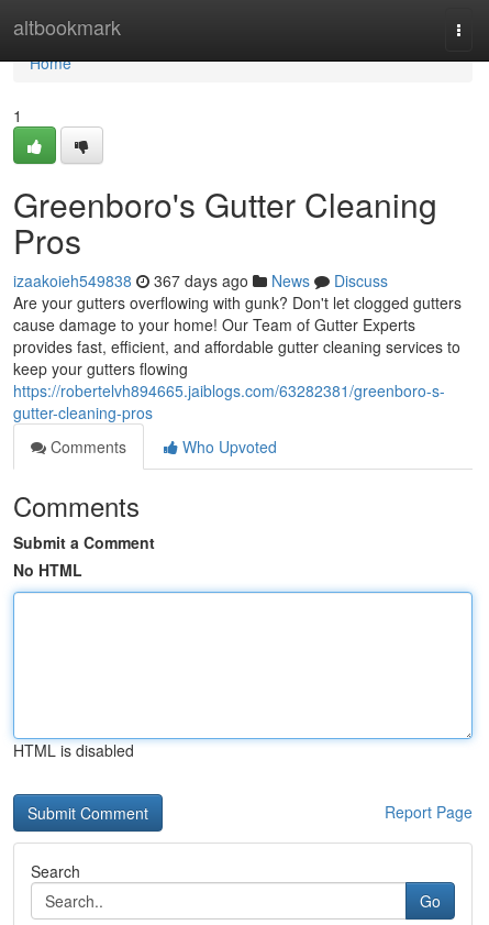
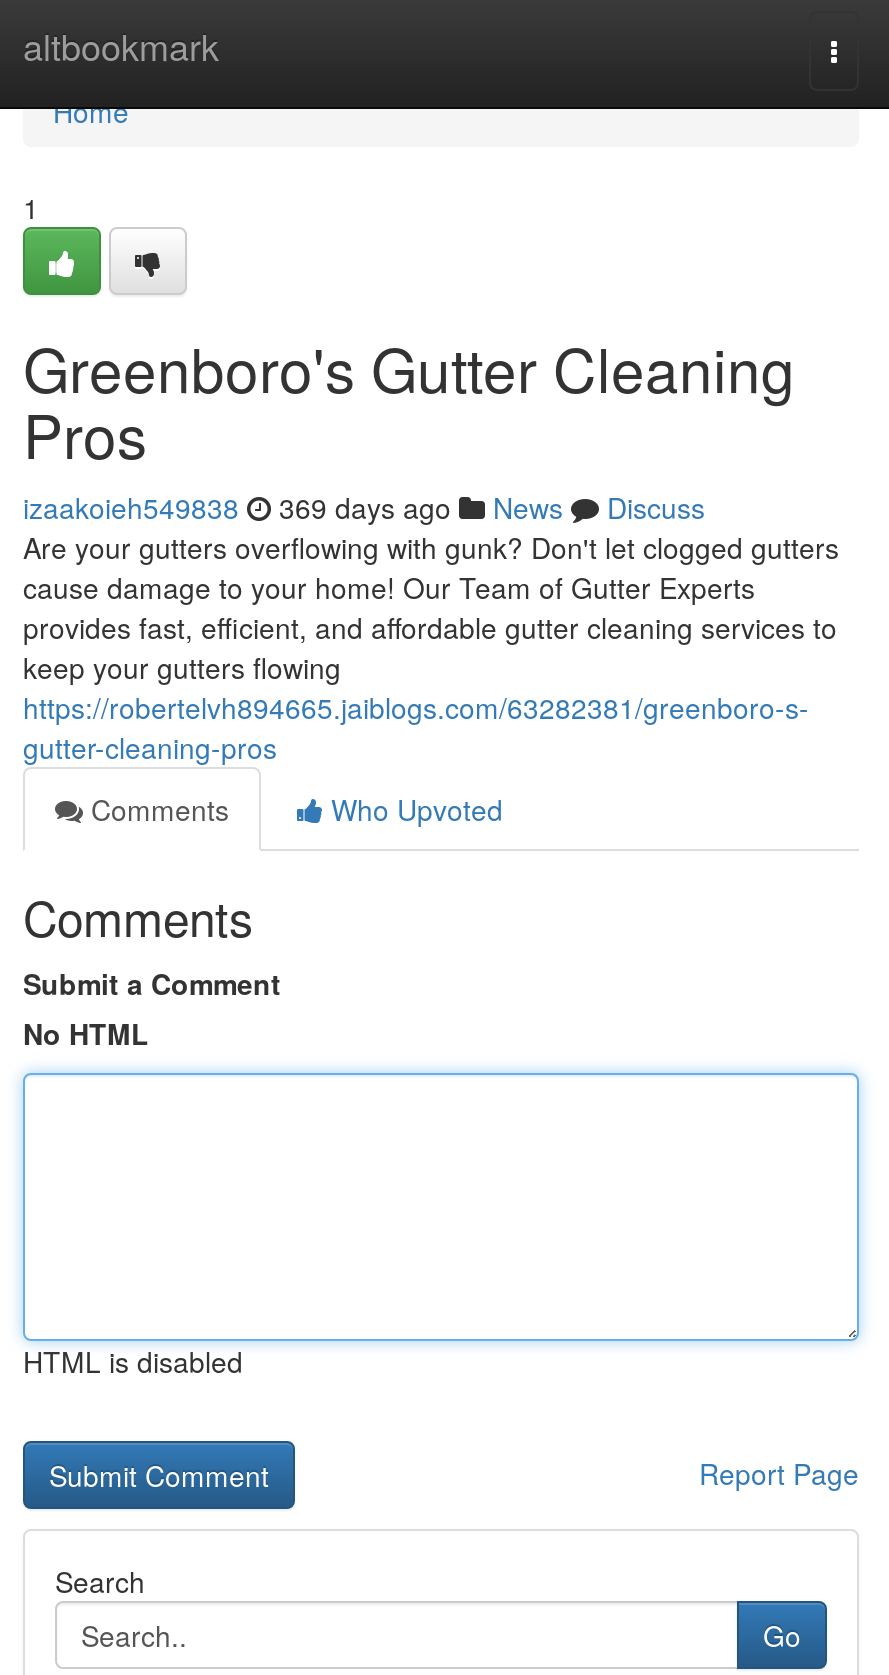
- izaakoieh549838 367 days ago News Discuss
+ izaakoieh549838 369 days ago News Discuss
